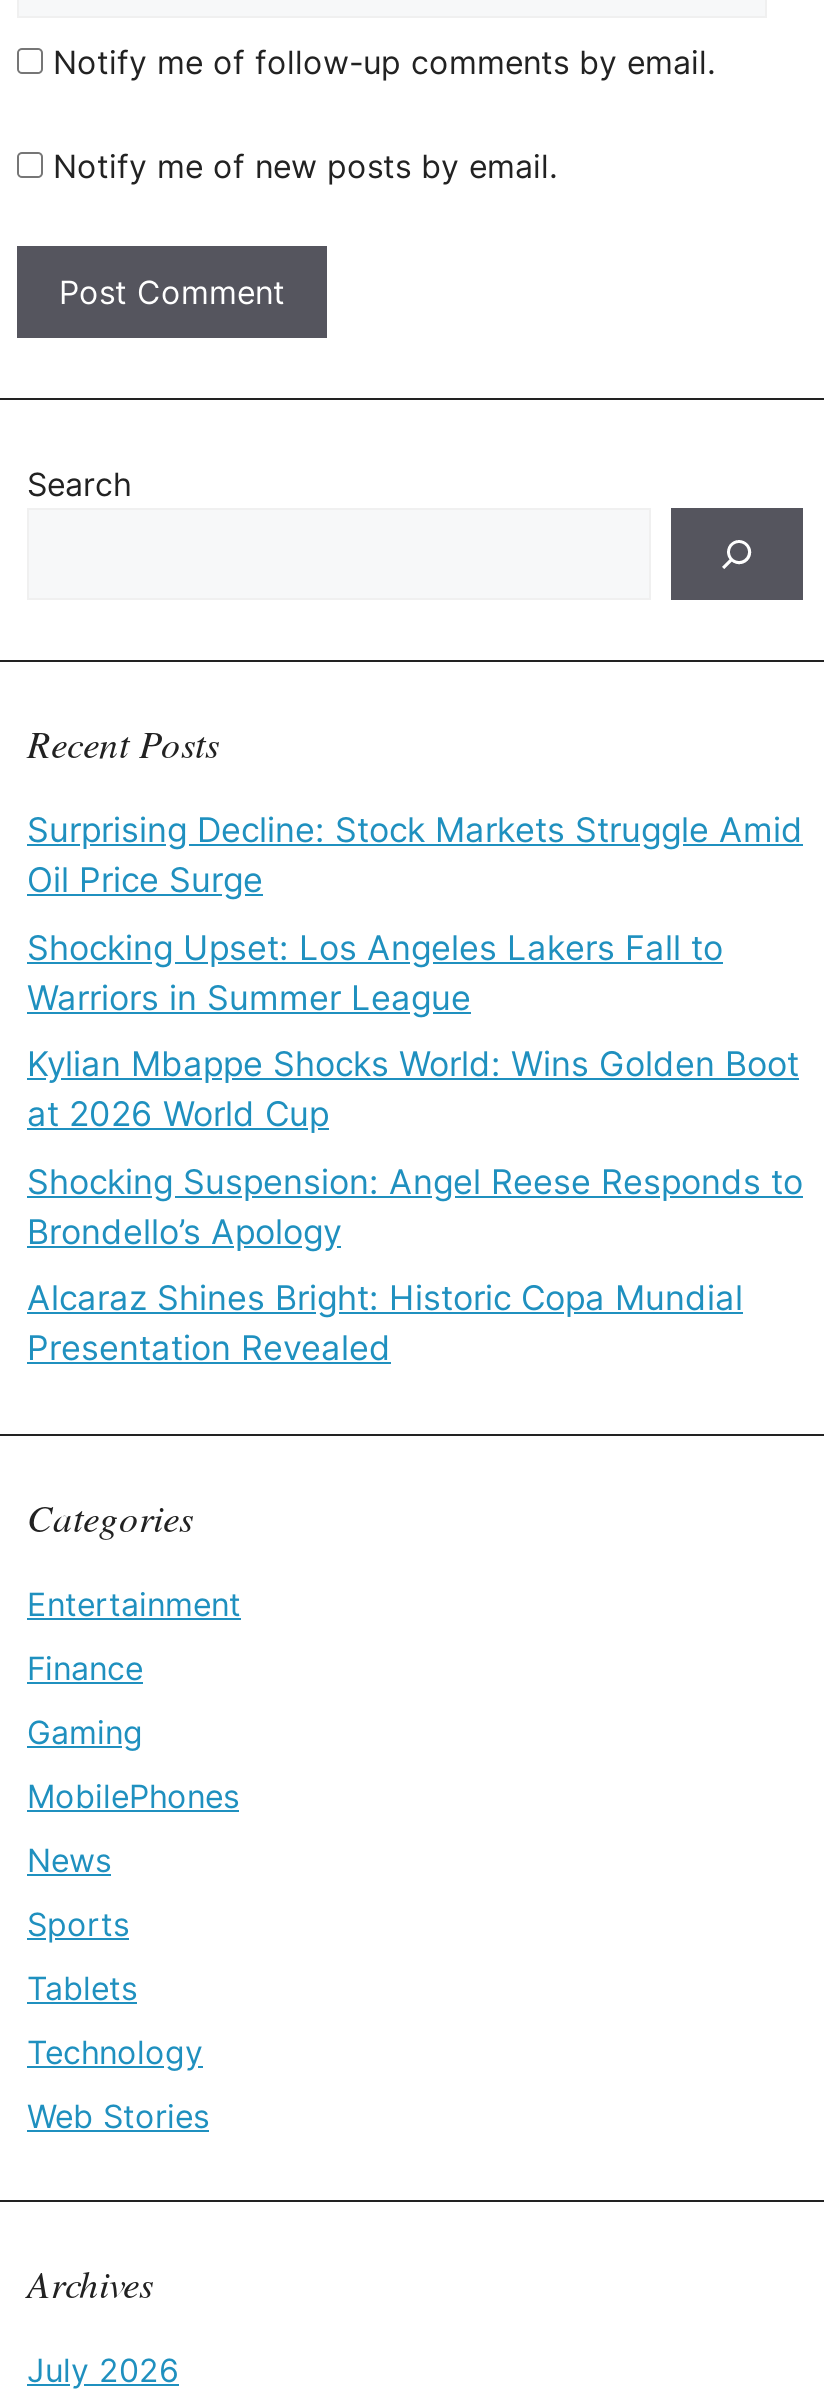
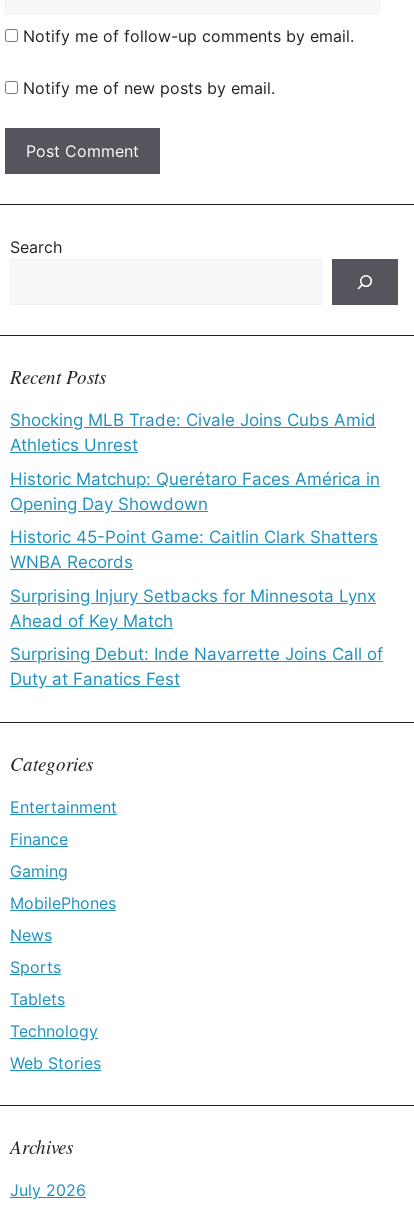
- Surprising Decline: Stock Markets Struggle Amid
- Oil Price Surge
+ Shocking MLB Trade: Civale Joins Cubs Amid
+ Athletics Unrest

- Shocking Upset: Los Angeles Lakers Fall to
- Warriors in Summer League
+ Historic Matchup: Querétaro Faces América in
+ Opening Day Showdown

- Kylian Mbappe Shocks World: Wins Golden Boot
- at 2026 World Cup
+ Historic 45-Point Game: Caitlin Clark Shatters
+ WNBA Records

- Shocking Suspension: Angel Reese Responds to
- Brondello’s Apology
+ Surprising Injury Setbacks for Minnesota Lynx
+ Ahead of Key Match

- Alcaraz Shines Bright: Historic Copa Mundial
- Presentation Revealed
+ Surprising Debut: Inde Navarrette Joins Call of
+ Duty at Fanatics Fest
